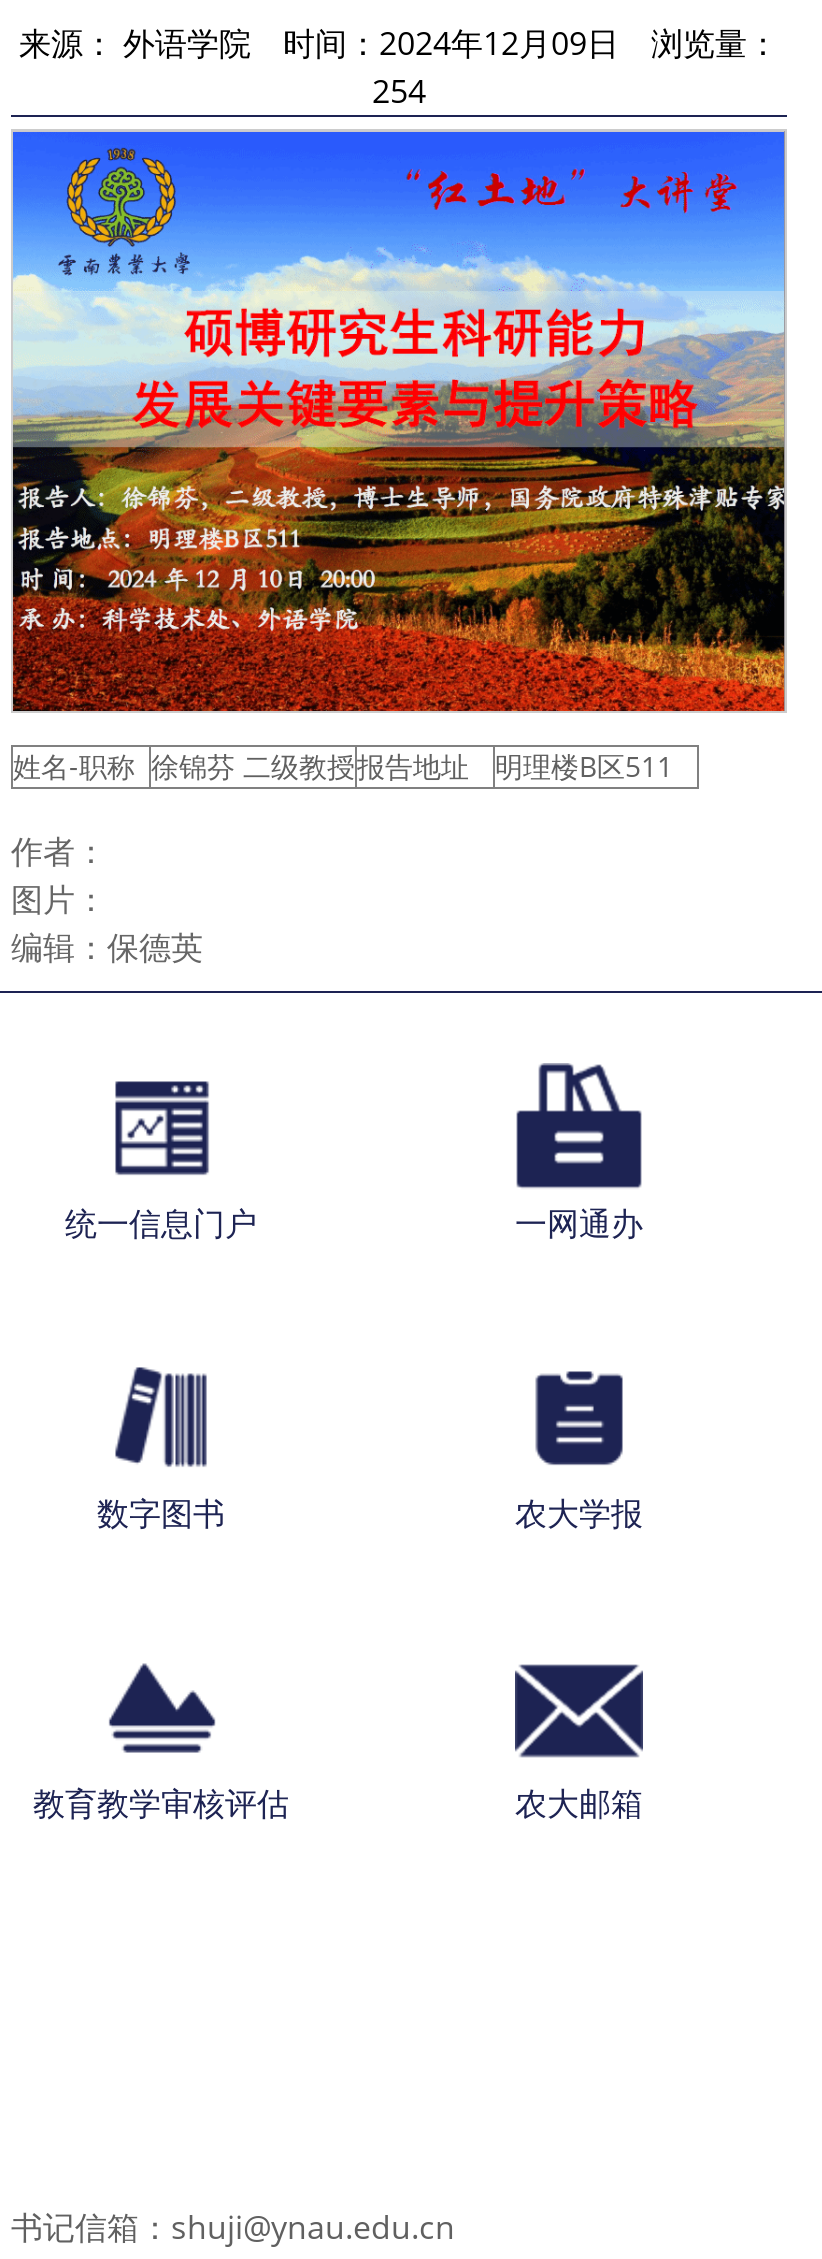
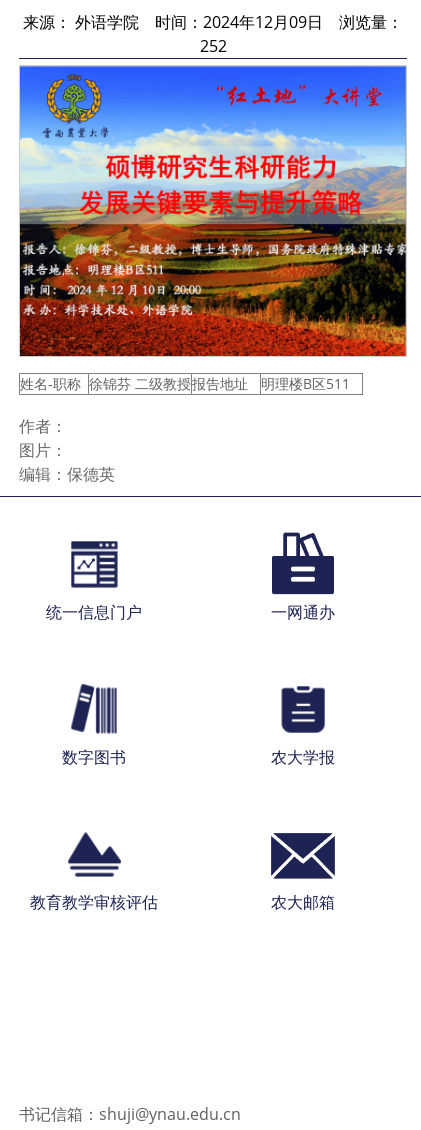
- 254
+ 252
